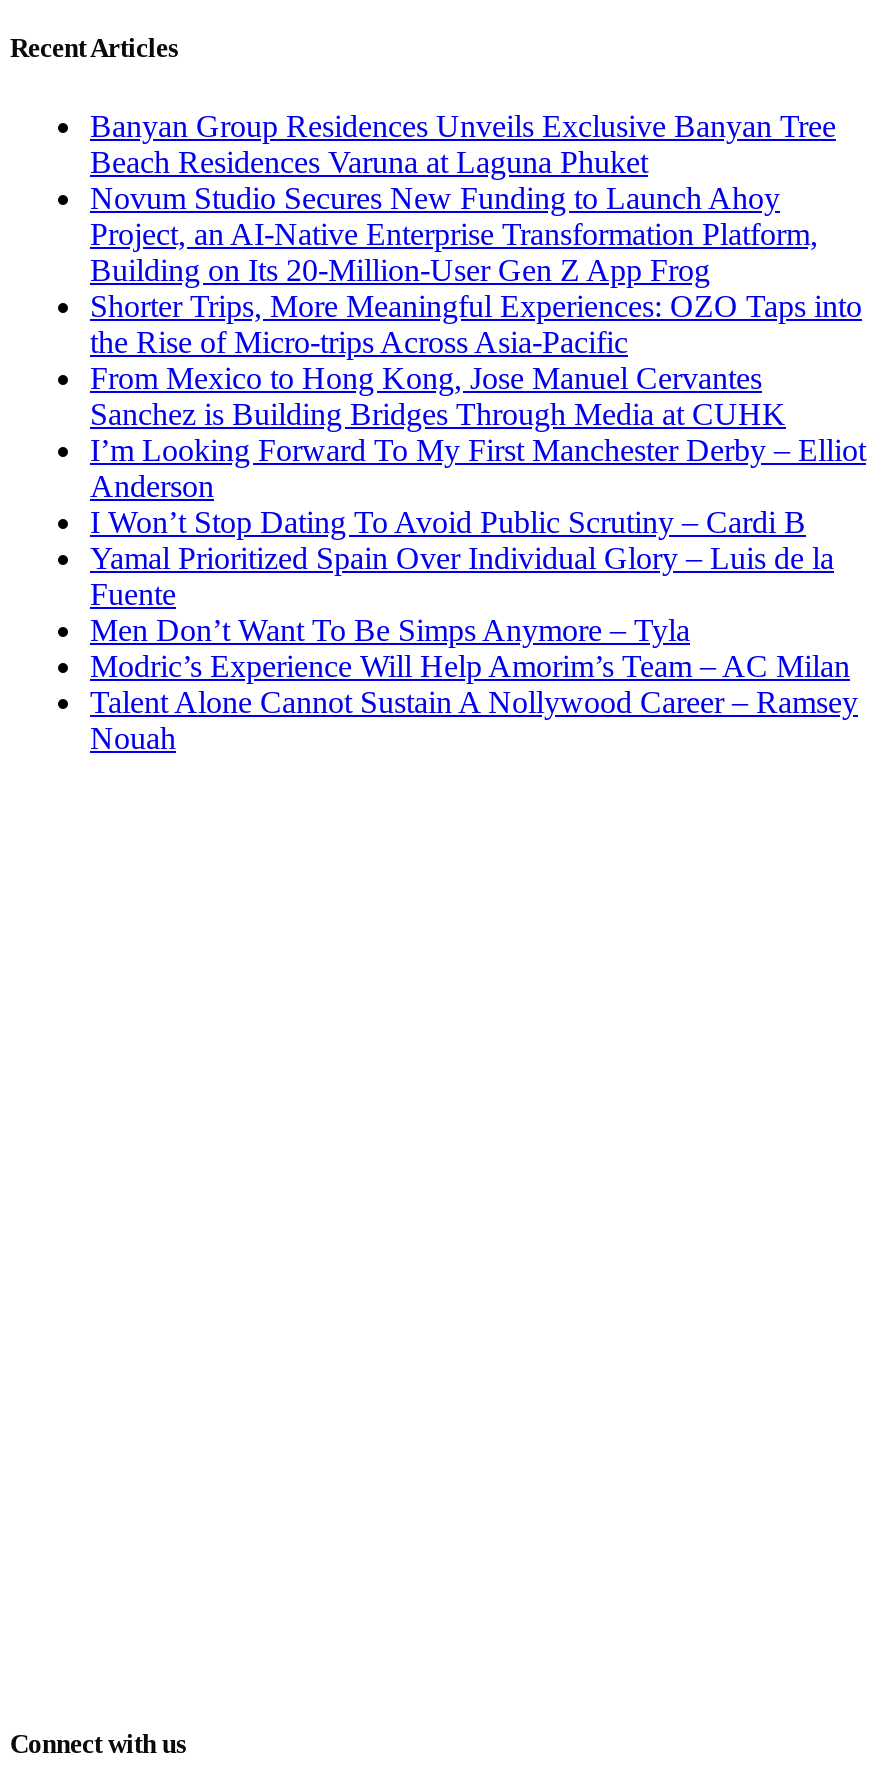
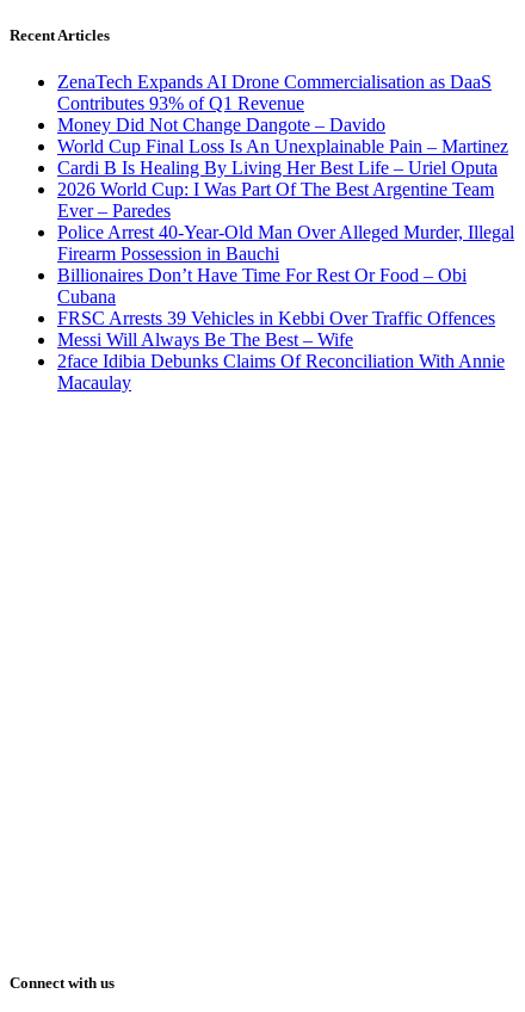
- Banyan Group Residences Unveils Exclusive Banyan Tree
- Beach Residences Varuna at Laguna Phuket
- Novum Studio Secures New Funding to Launch Ahoy
- Project, an AI-Native Enterprise Transformation Platform,
- Building on Its 20-Million-User Gen Z App Frog
- Shorter Trips, More Meaningful Experiences: OZO Taps into
- the Rise of Micro-trips Across Asia-Pacific
- From Mexico to Hong Kong, Jose Manuel Cervantes
- Sanchez is Building Bridges Through Media at CUHK
- I’m Looking Forward To My First Manchester Derby – Elliot
- Anderson
- I Won’t Stop Dating To Avoid Public Scrutiny – Cardi B
- Yamal Prioritized Spain Over Individual Glory – Luis de la
- Fuente
- Men Don’t Want To Be Simps Anymore – Tyla
- Modric’s Experience Will Help Amorim’s Team – AC Milan
- Talent Alone Cannot Sustain A Nollywood Career – Ramsey
- Nouah
+ ZenaTech Expands AI Drone Commercialisation as DaaS
+ Contributes 93% of Q1 Revenue
+ Money Did Not Change Dangote – Davido
+ World Cup Final Loss Is An Unexplainable Pain – Martinez
+ Cardi B Is Healing By Living Her Best Life – Uriel Oputa
+ 2026 World Cup: I Was Part Of The Best Argentine Team
+ Ever – Paredes
+ Police Arrest 40-Year-Old Man Over Alleged Murder, Illegal
+ Firearm Possession in Bauchi
+ Billionaires Don’t Have Time For Rest Or Food – Obi
+ Cubana
+ FRSC Arrests 39 Vehicles in Kebbi Over Traffic Offences
+ Messi Will Always Be The Best – Wife
+ 2face Idibia Debunks Claims Of Reconciliation With Annie
+ Macaulay
